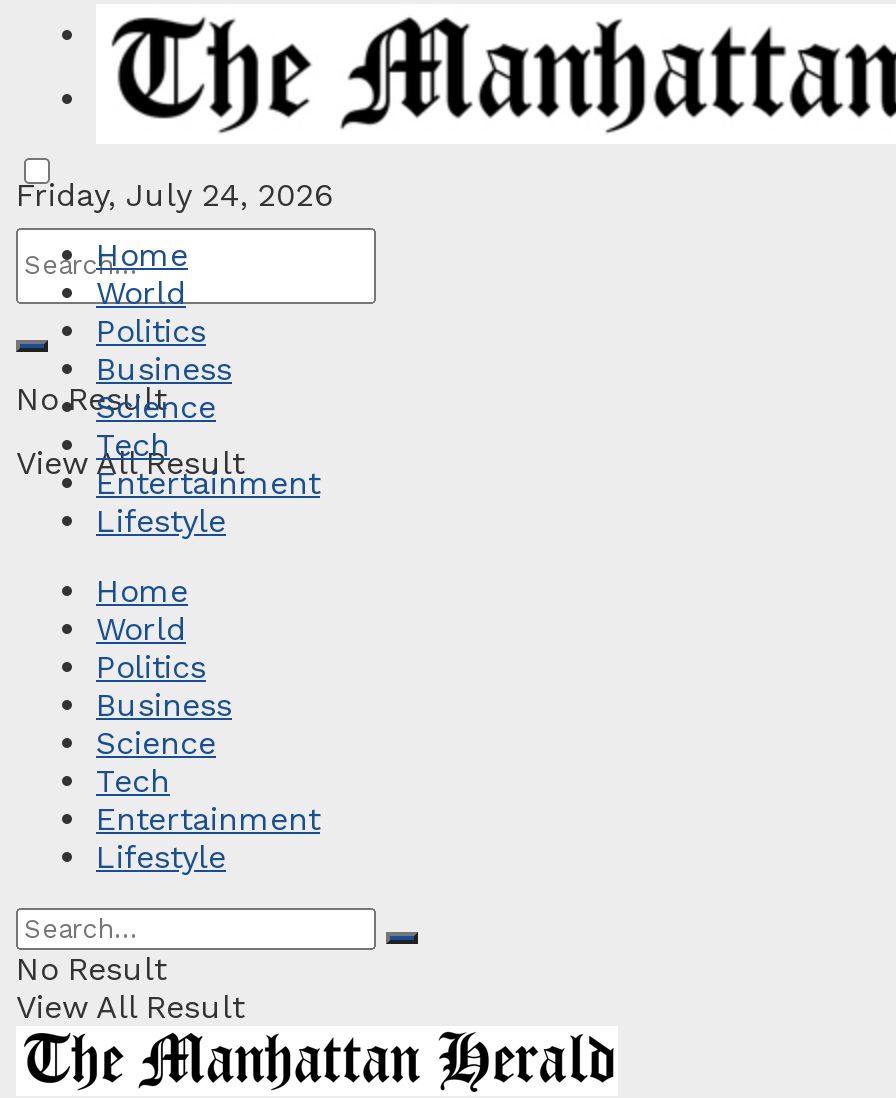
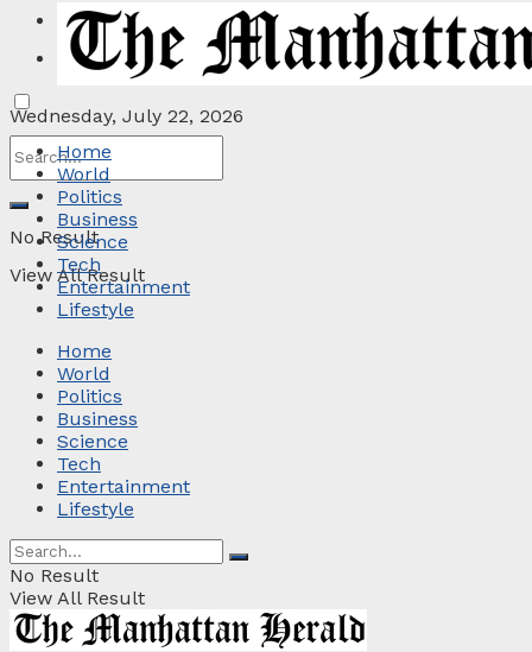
- Friday, July 24, 2026
+ Wednesday, July 22, 2026
